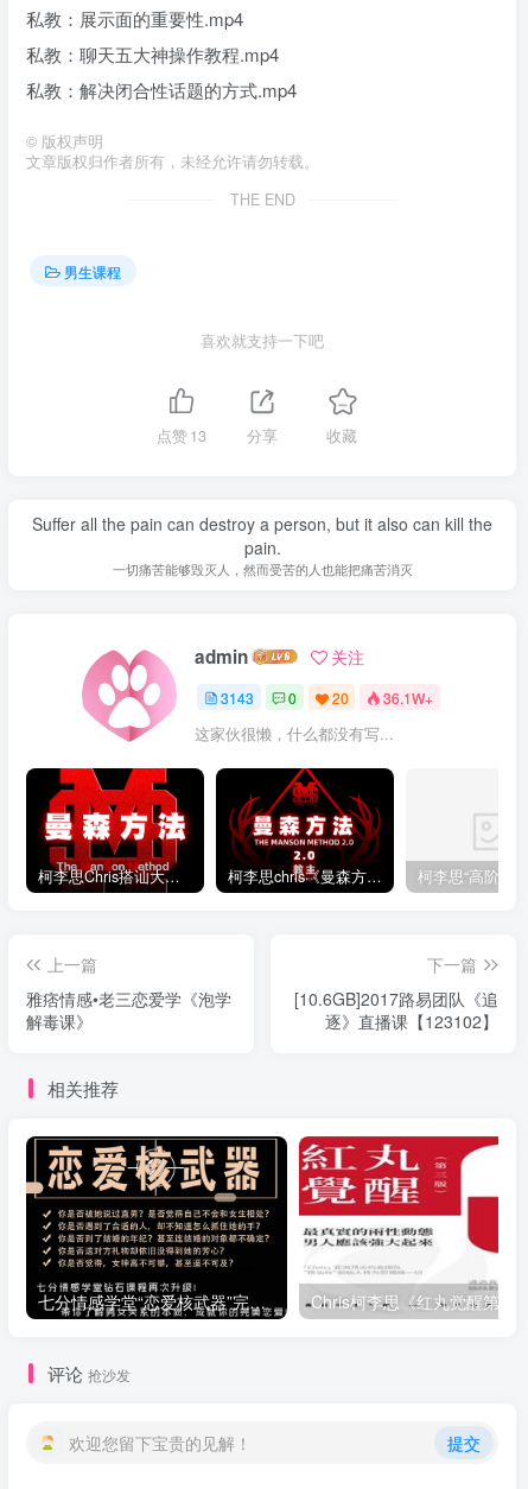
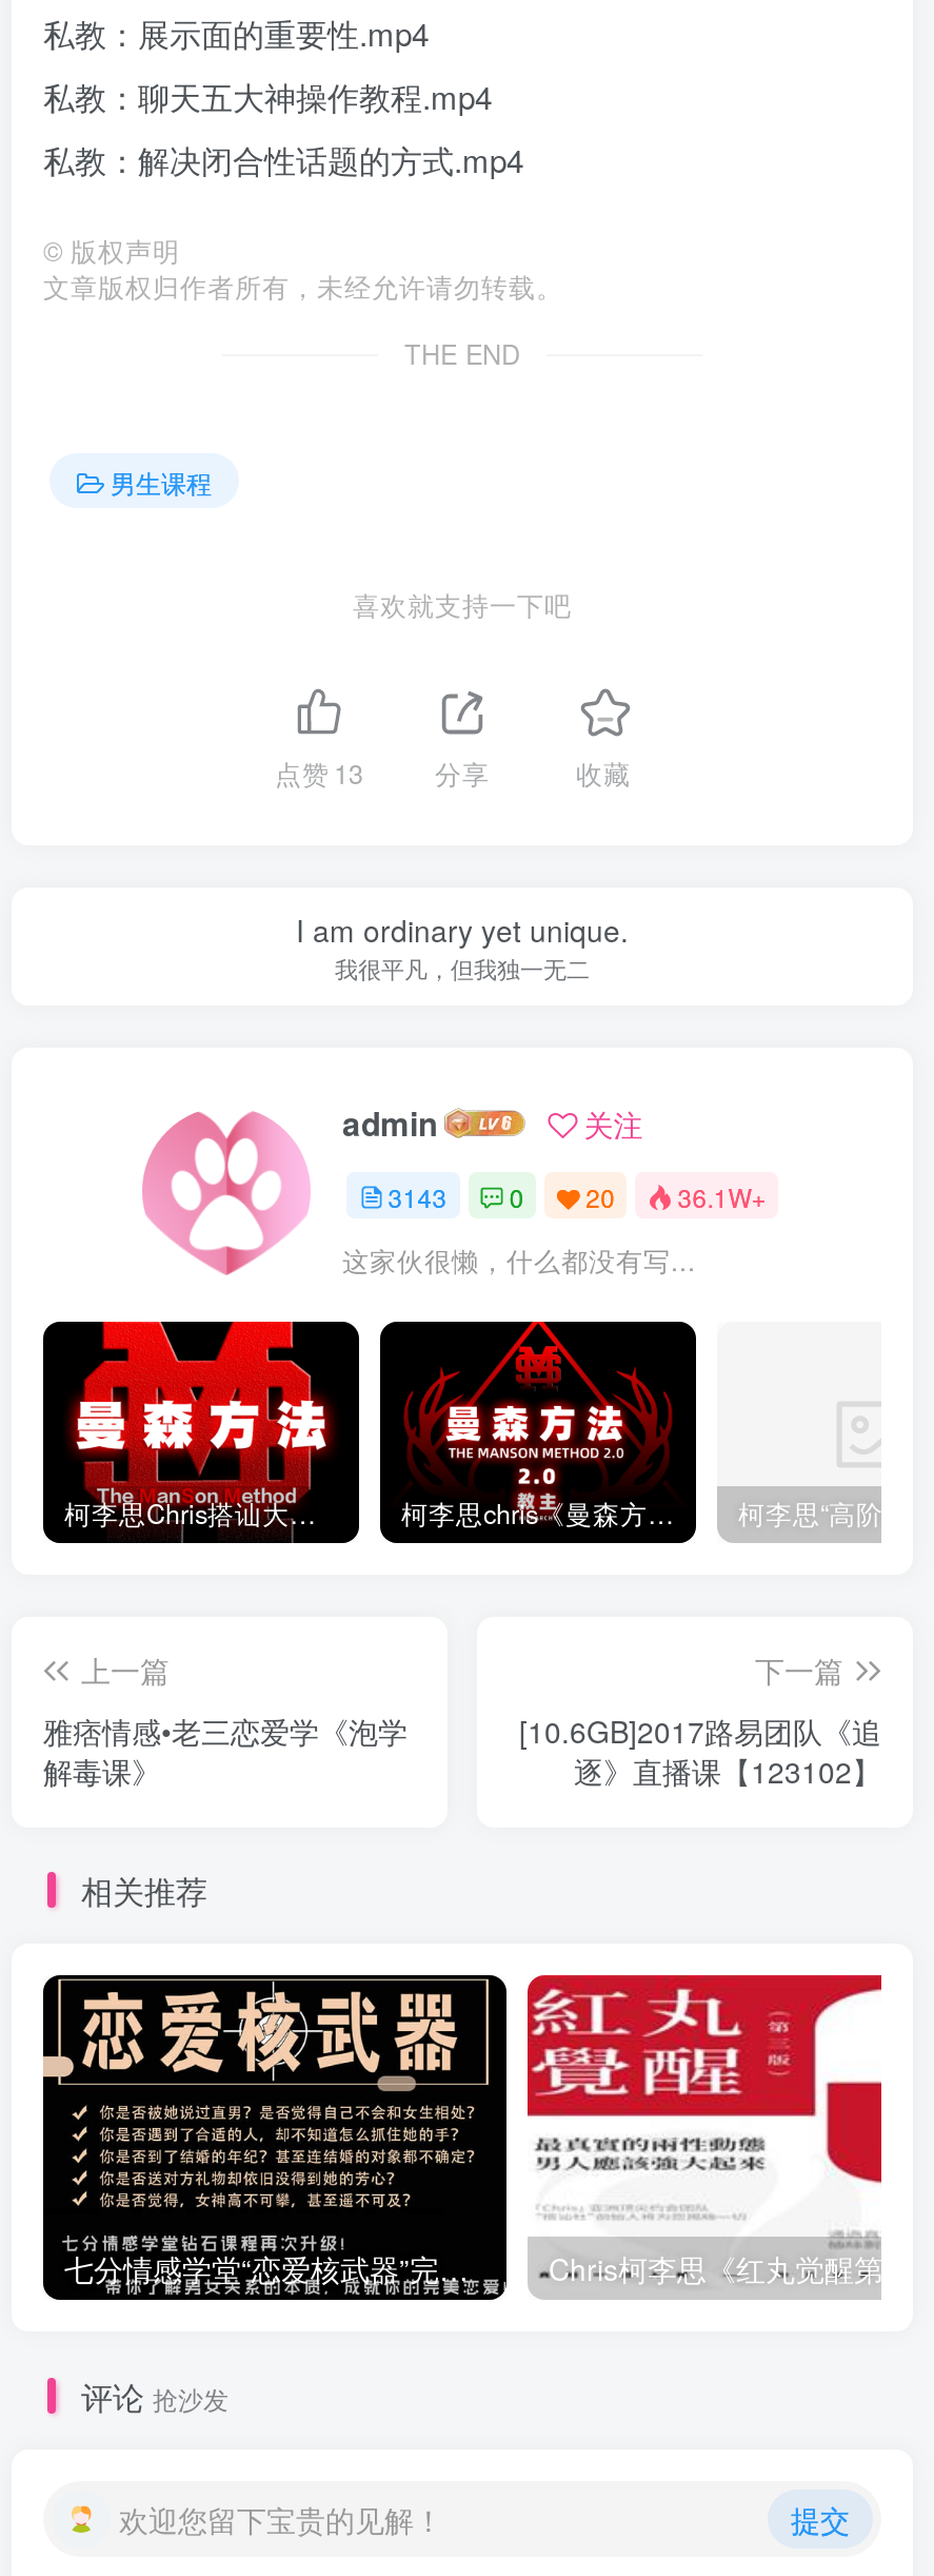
- Suffer all the pain can destroy a person, but it also can kill the
- pain.
- 一切痛苦能够毁灭人，然而受苦的人也能把痛苦消灭
+ I am ordinary yet unique.
+ 我很平凡，但我独一无二
